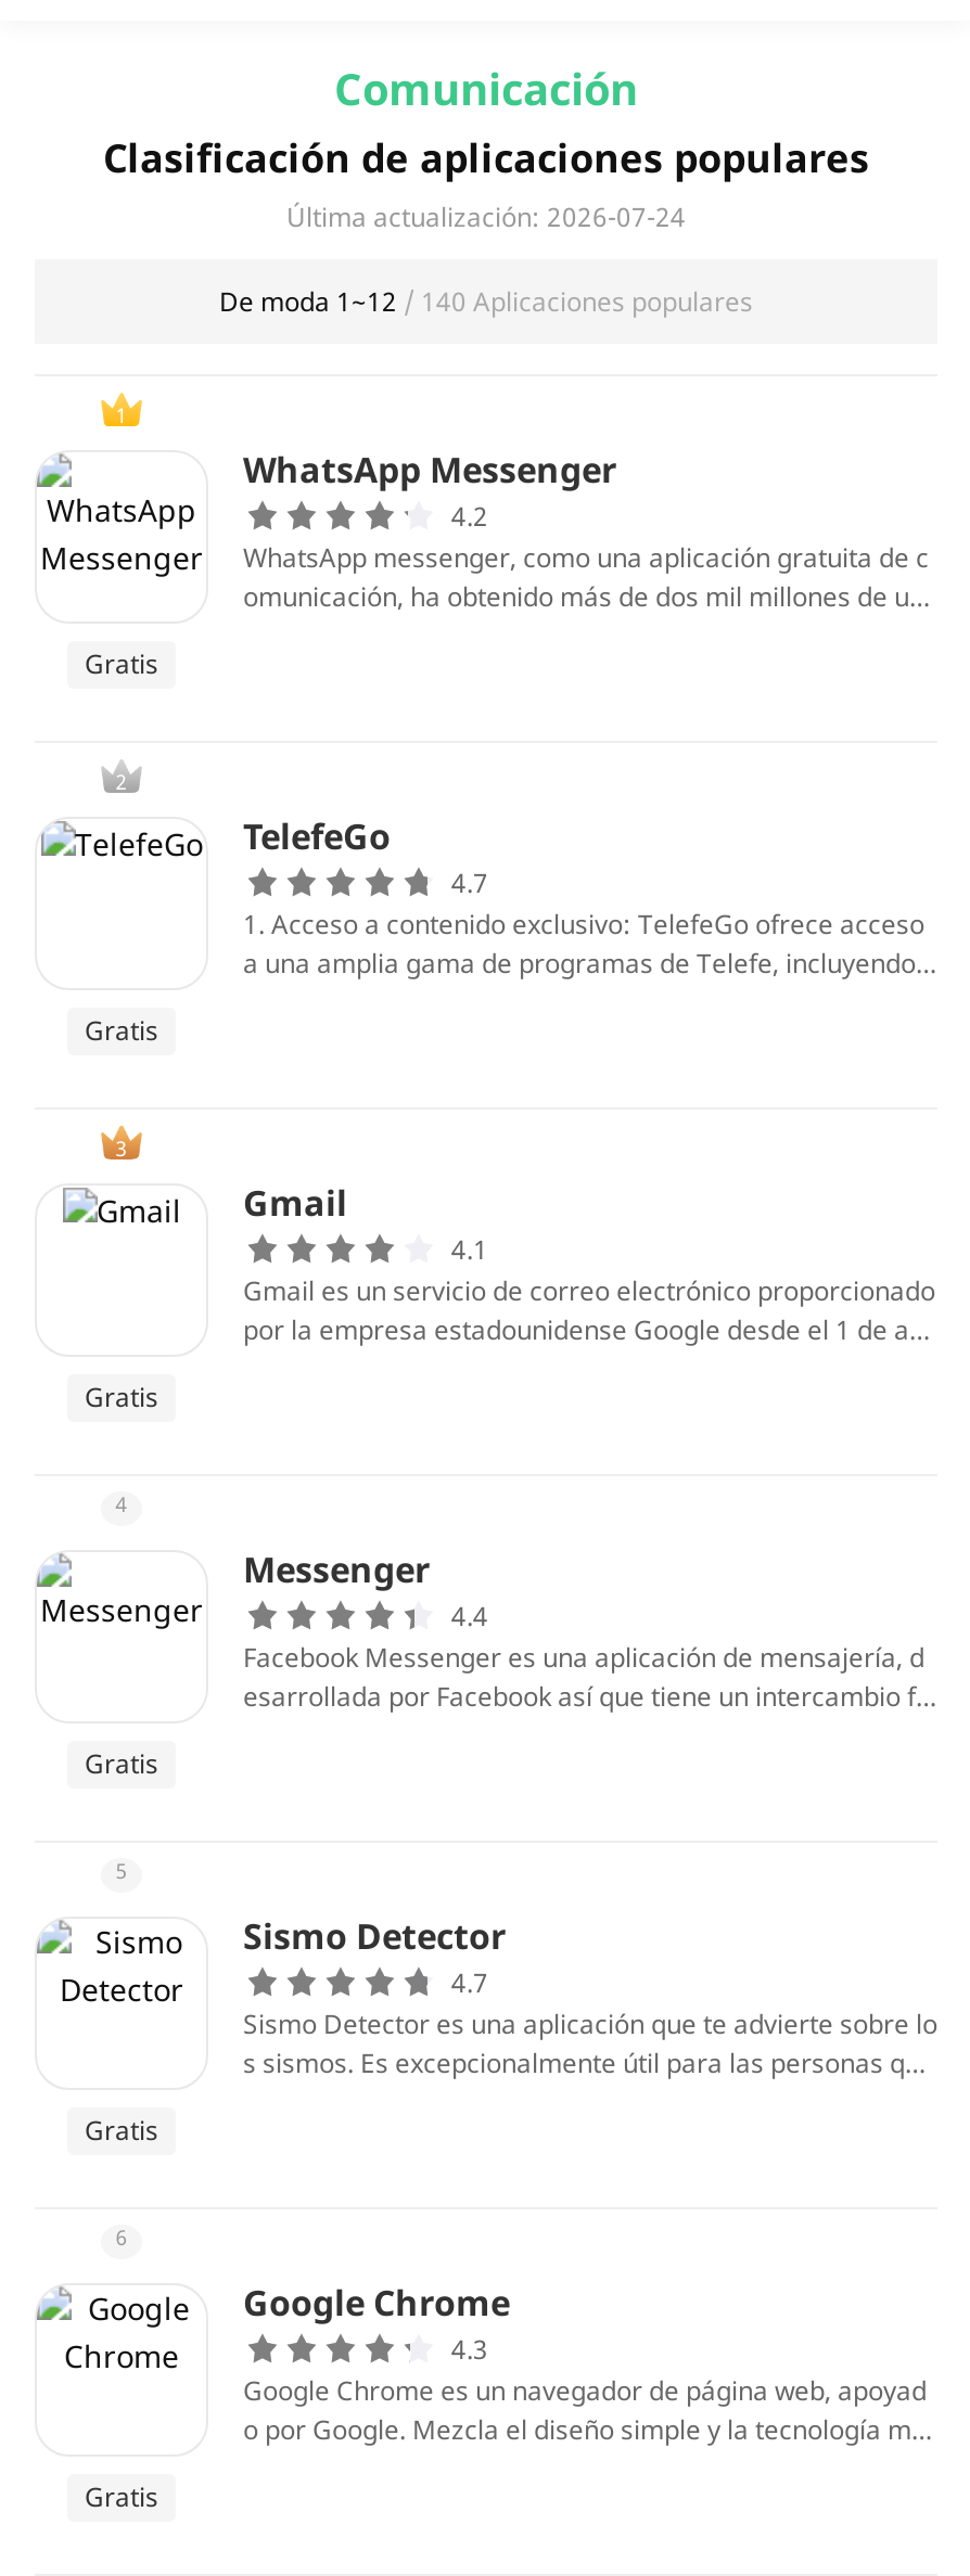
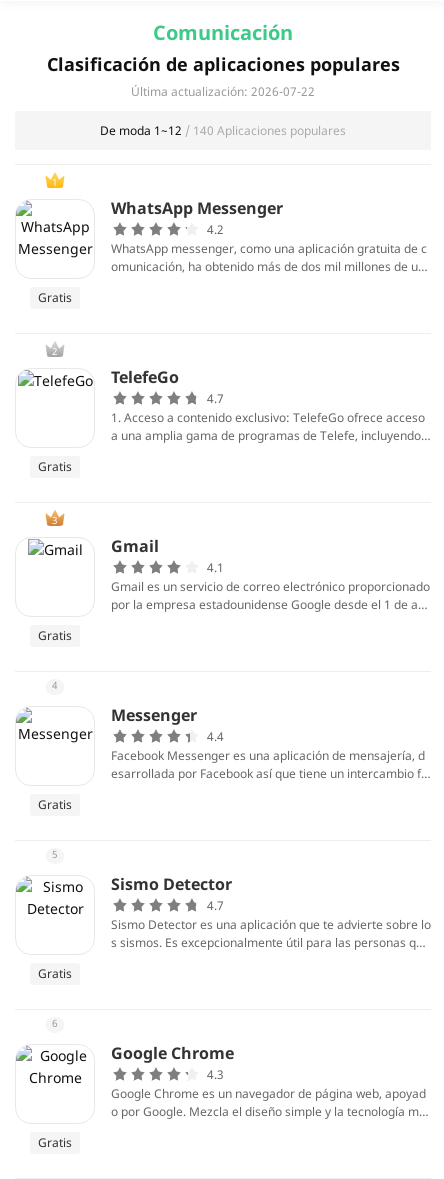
- Última actualización: 2026-07-24
+ Última actualización: 2026-07-22
